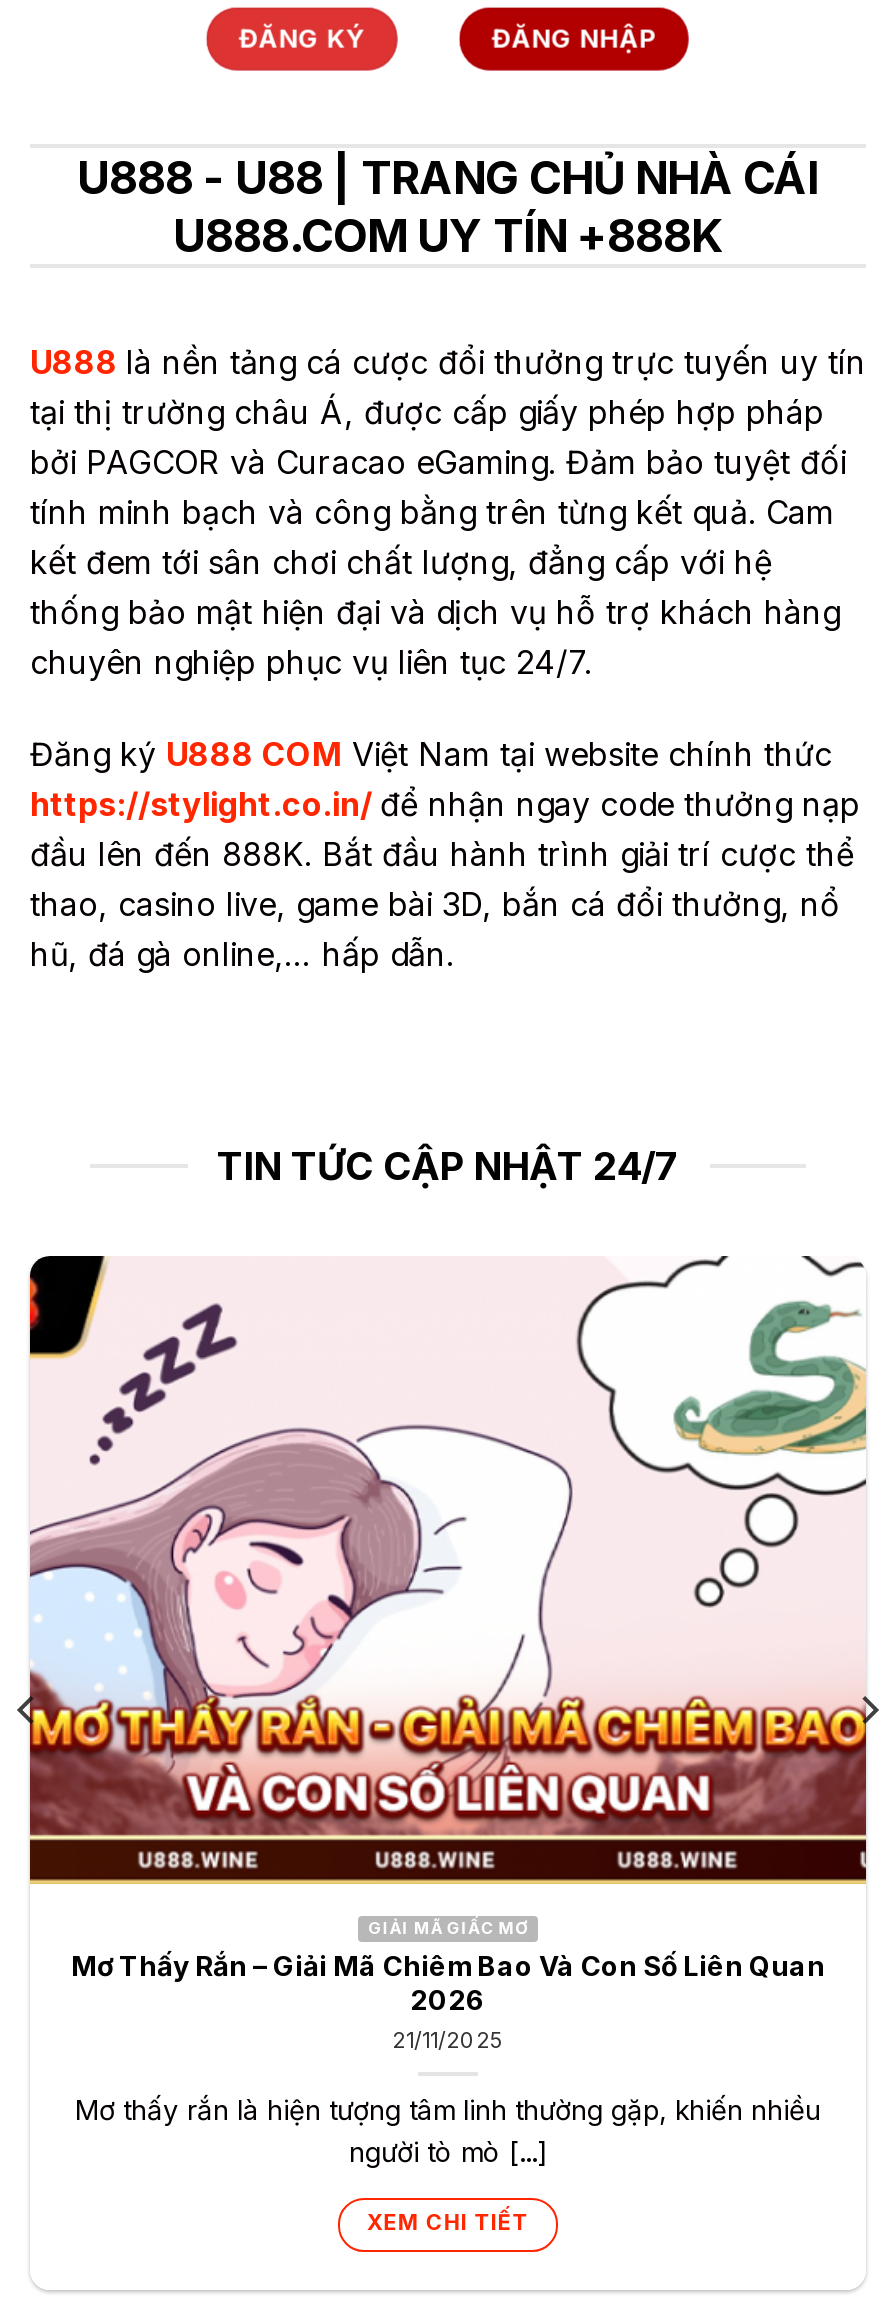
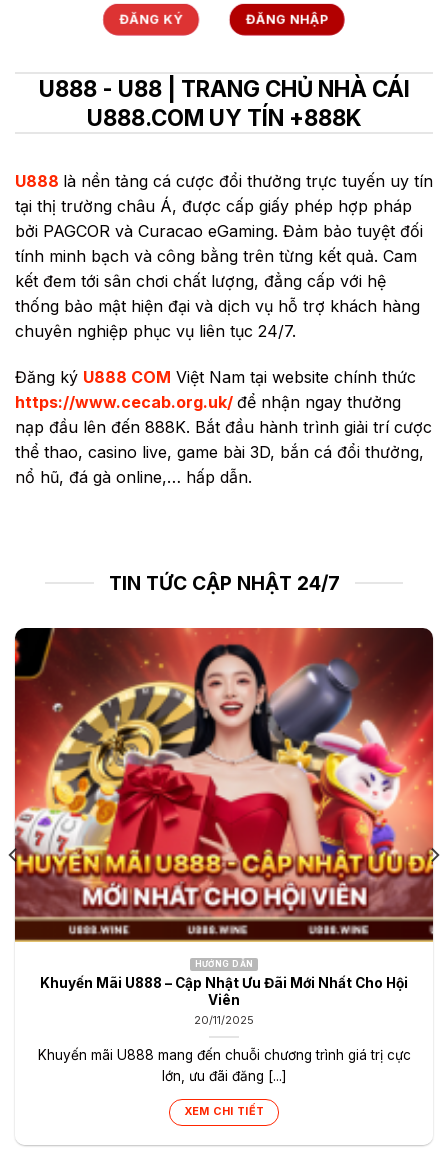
- https://stylight.co.in/ để nhận ngay code thưởng nạp
- đầu lên đến 888K. Bắt đầu hành trình giải trí cược thể
- thao, casino live, game bài 3D, bắn cá đổi thưởng, nổ
- hũ, đá gà online,… hấp dẫn.
+ https://www.cecab.org.uk/ để nhận ngay thưởng
+ nạp đầu lên đến 888K. Bắt đầu hành trình giải trí cược
+ thể thao, casino live, game bài 3D, bắn cá đổi thưởng,
+ nổ hũ, đá gà online,… hấp dẫn.

- [image]
- GIẢI MÃ GIẤC MƠ
- Mơ Thấy Rắn – Giải Mã Chiêm Bao Và Con Số Liên Quan
- 2026
- 21/11/2025
+ [image]
+ HƯỚNG DẪN
+ Khuyến Mãi U888 – Cập Nhật Ưu Đãi Mới Nhất Cho Hội
+ Viên
+ 20/11/2025

- Mơ thấy rắn là hiện tượng tâm linh thường gặp, khiến nhiều
- người tò mò [...]
+ Khuyến mãi U888 mang đến chuỗi chương trình giá trị cực
+ lớn, ưu đãi đăng [...]
